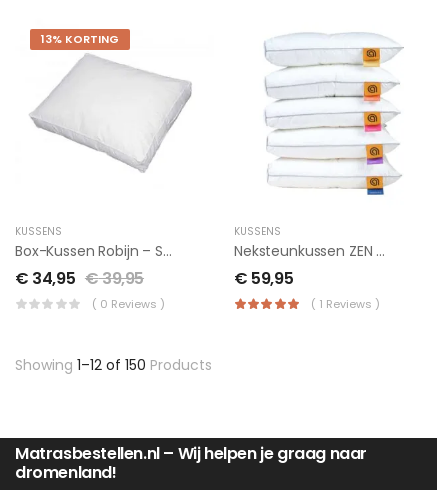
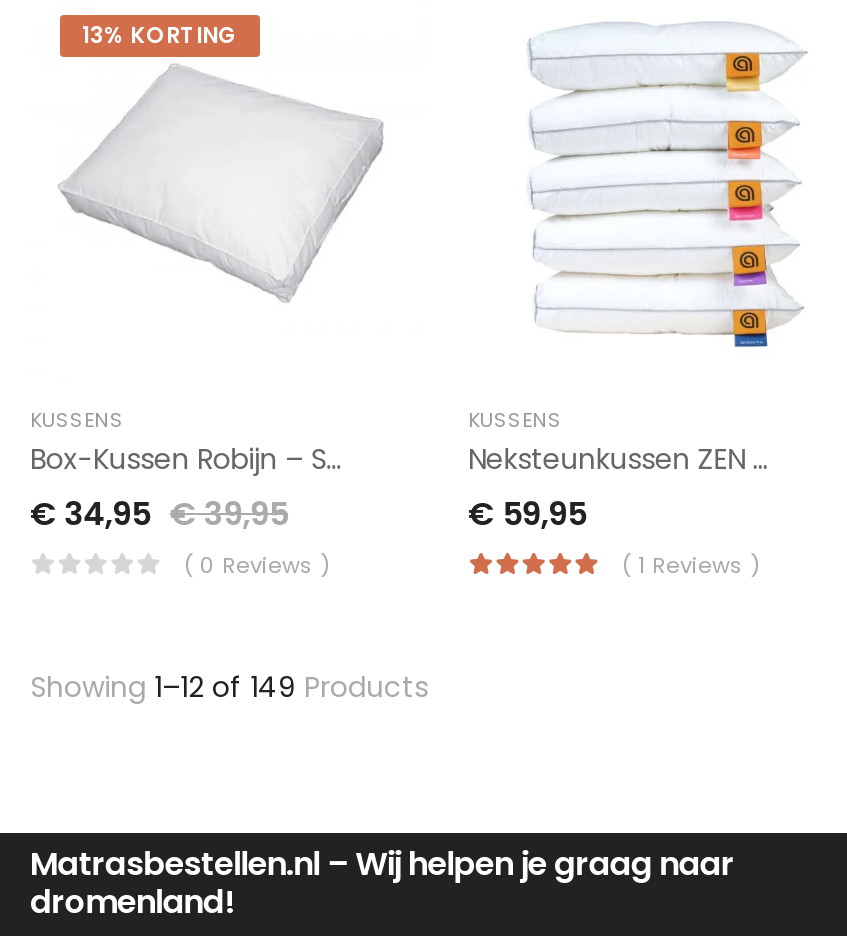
- Showing 1–12 of 150 Products
+ Showing 1–12 of 149 Products
